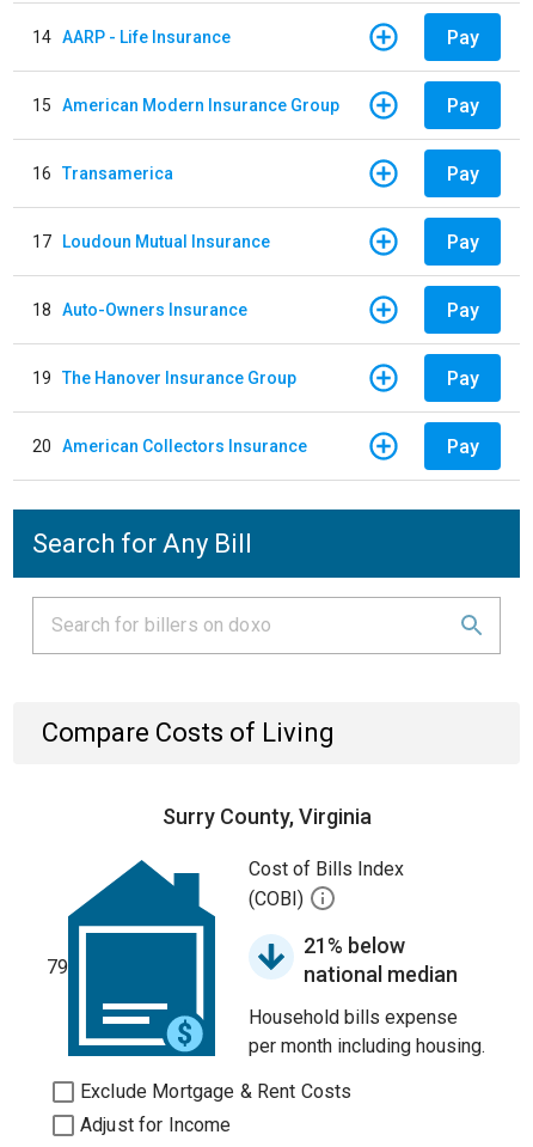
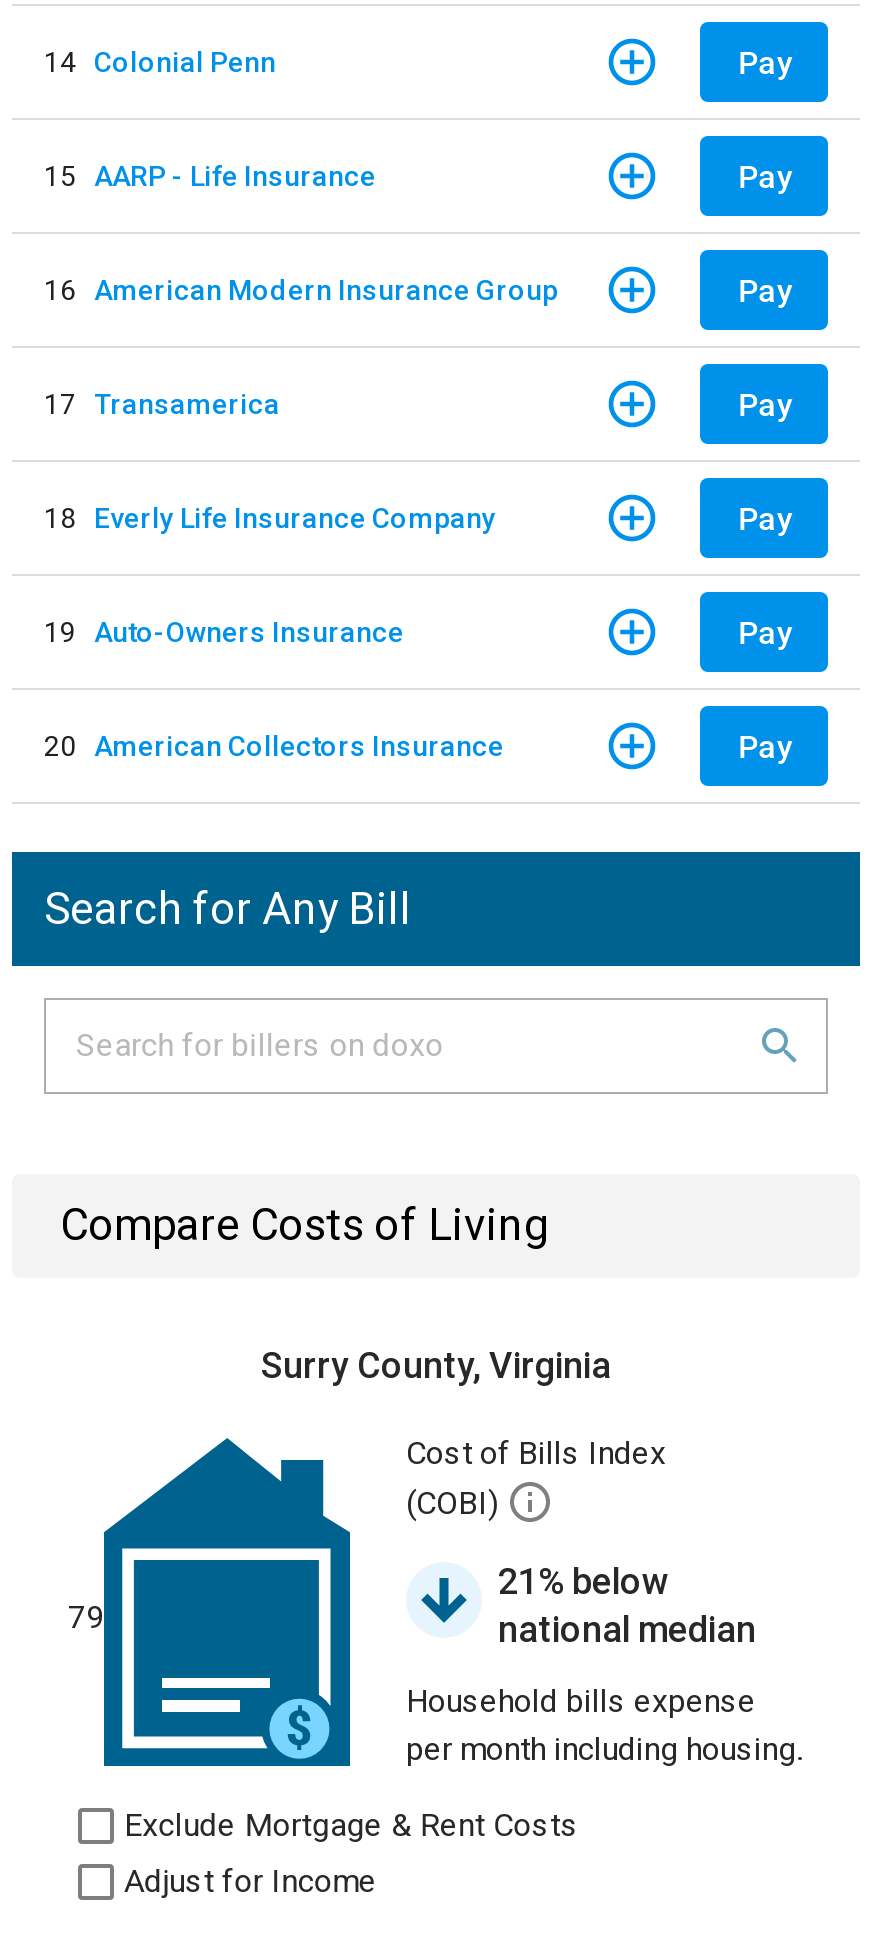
- 14 AARP - Life Insurance
+ 14 Colonial Penn

- 15 American Modern Insurance Group
+ 15 AARP - Life Insurance

- 16 Transamerica
+ 16 American Modern Insurance Group

- 17 Loudoun Mutual Insurance
+ 17 Transamerica

- 18 Auto-Owners Insurance
+ 18 Everly Life Insurance Company

- 19 The Hanover Insurance Group
+ 19 Auto-Owners Insurance
